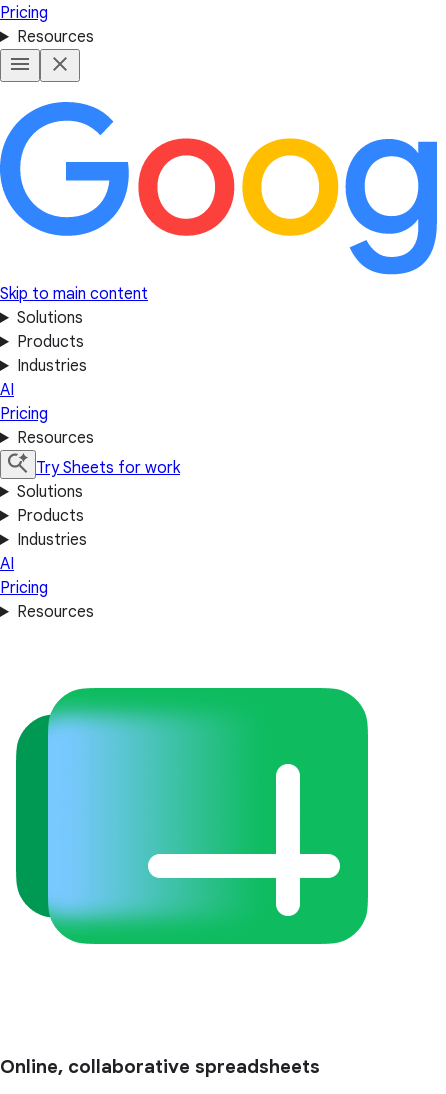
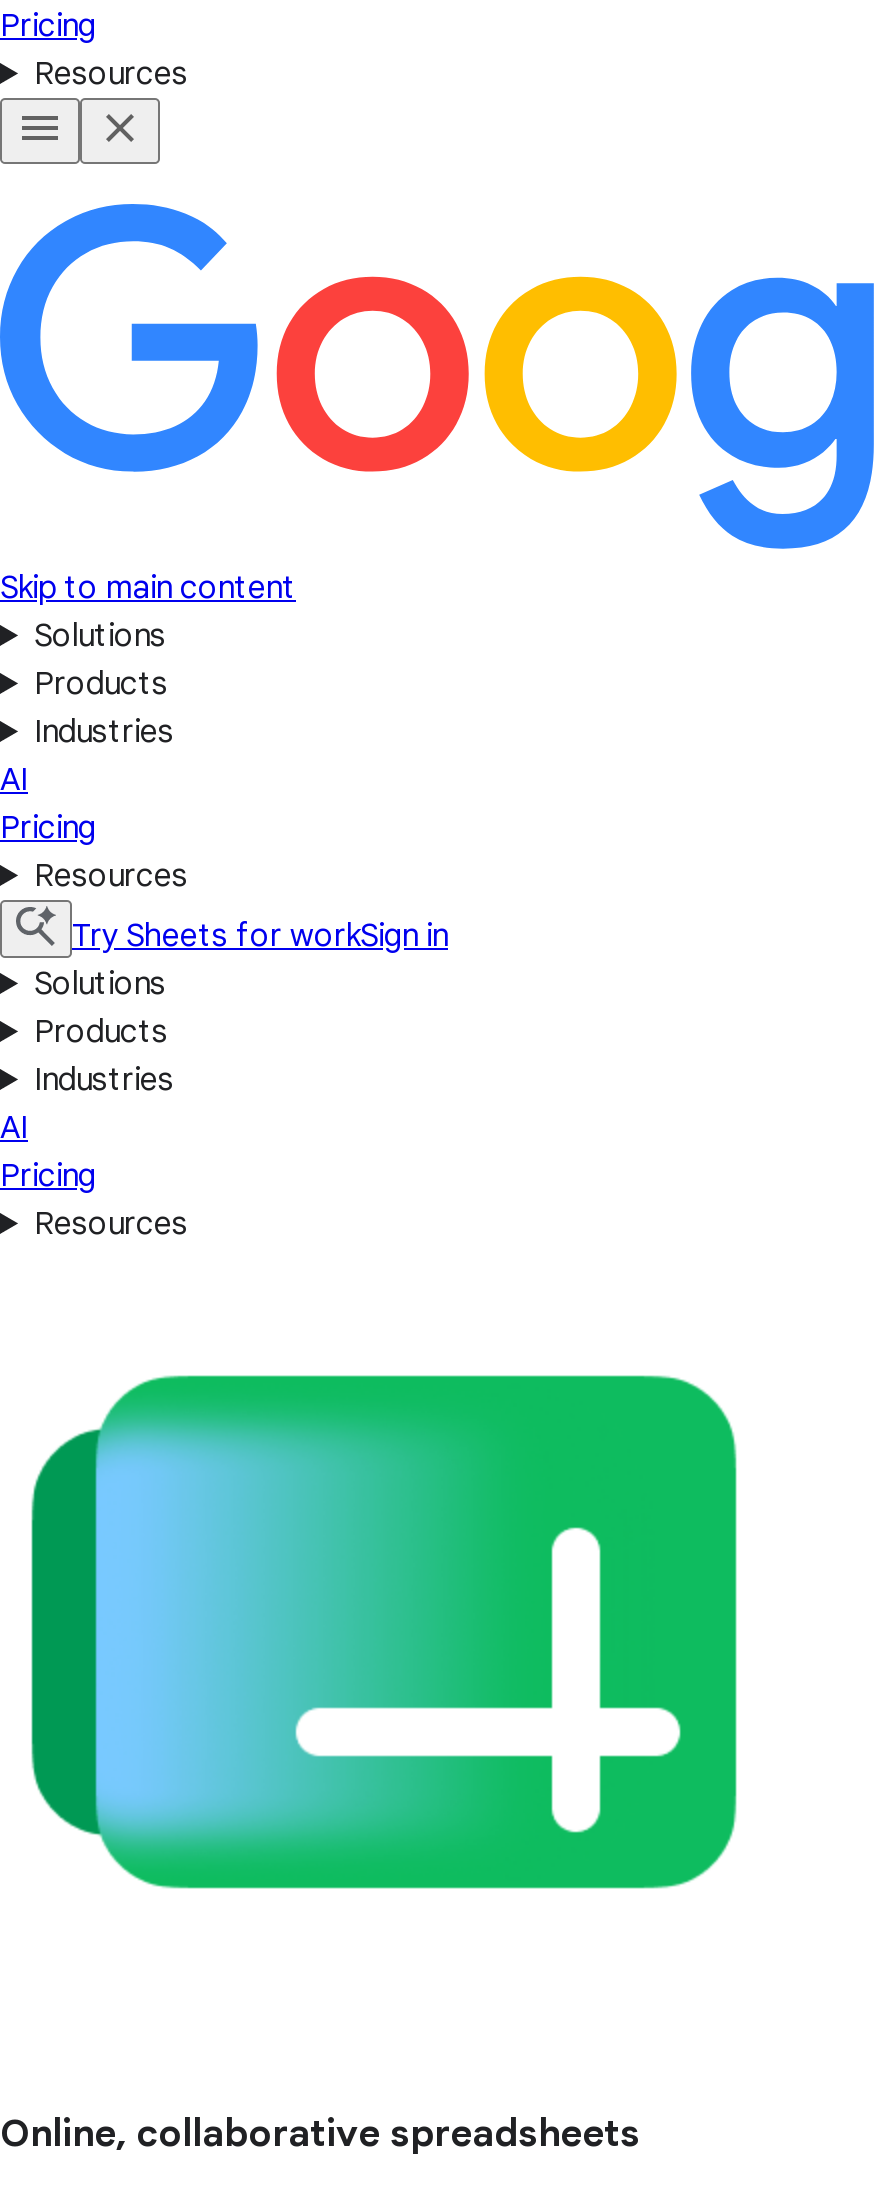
- Try Sheets for work
+ Try Sheets for workSign in
